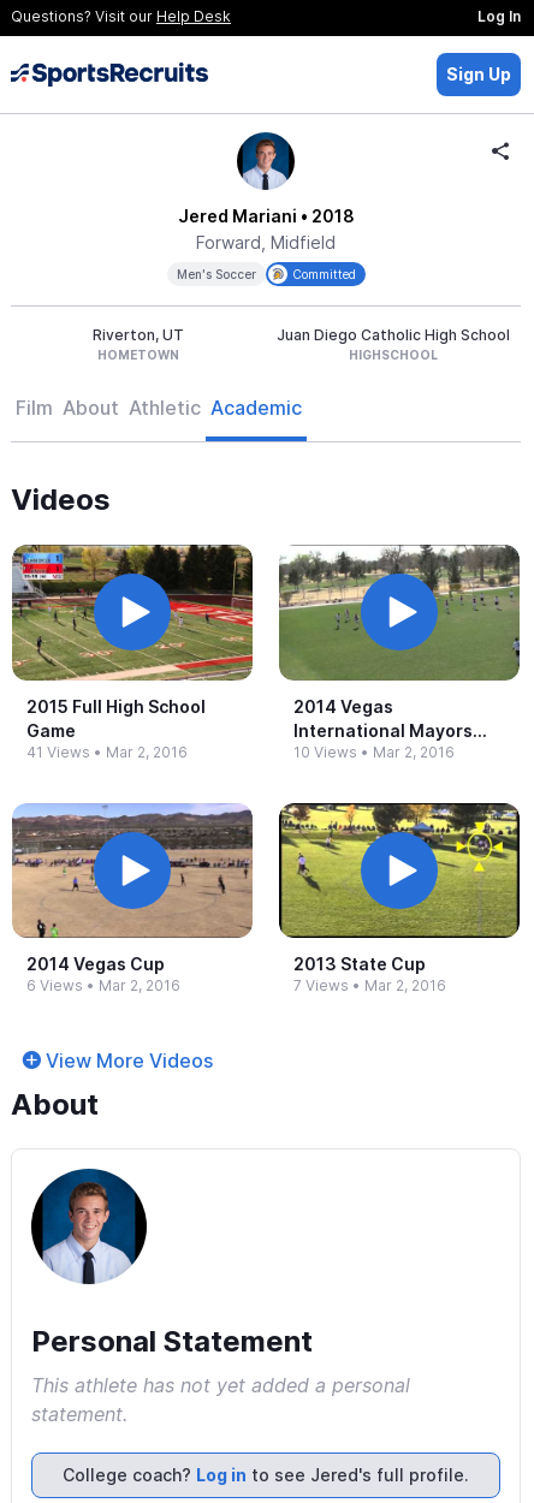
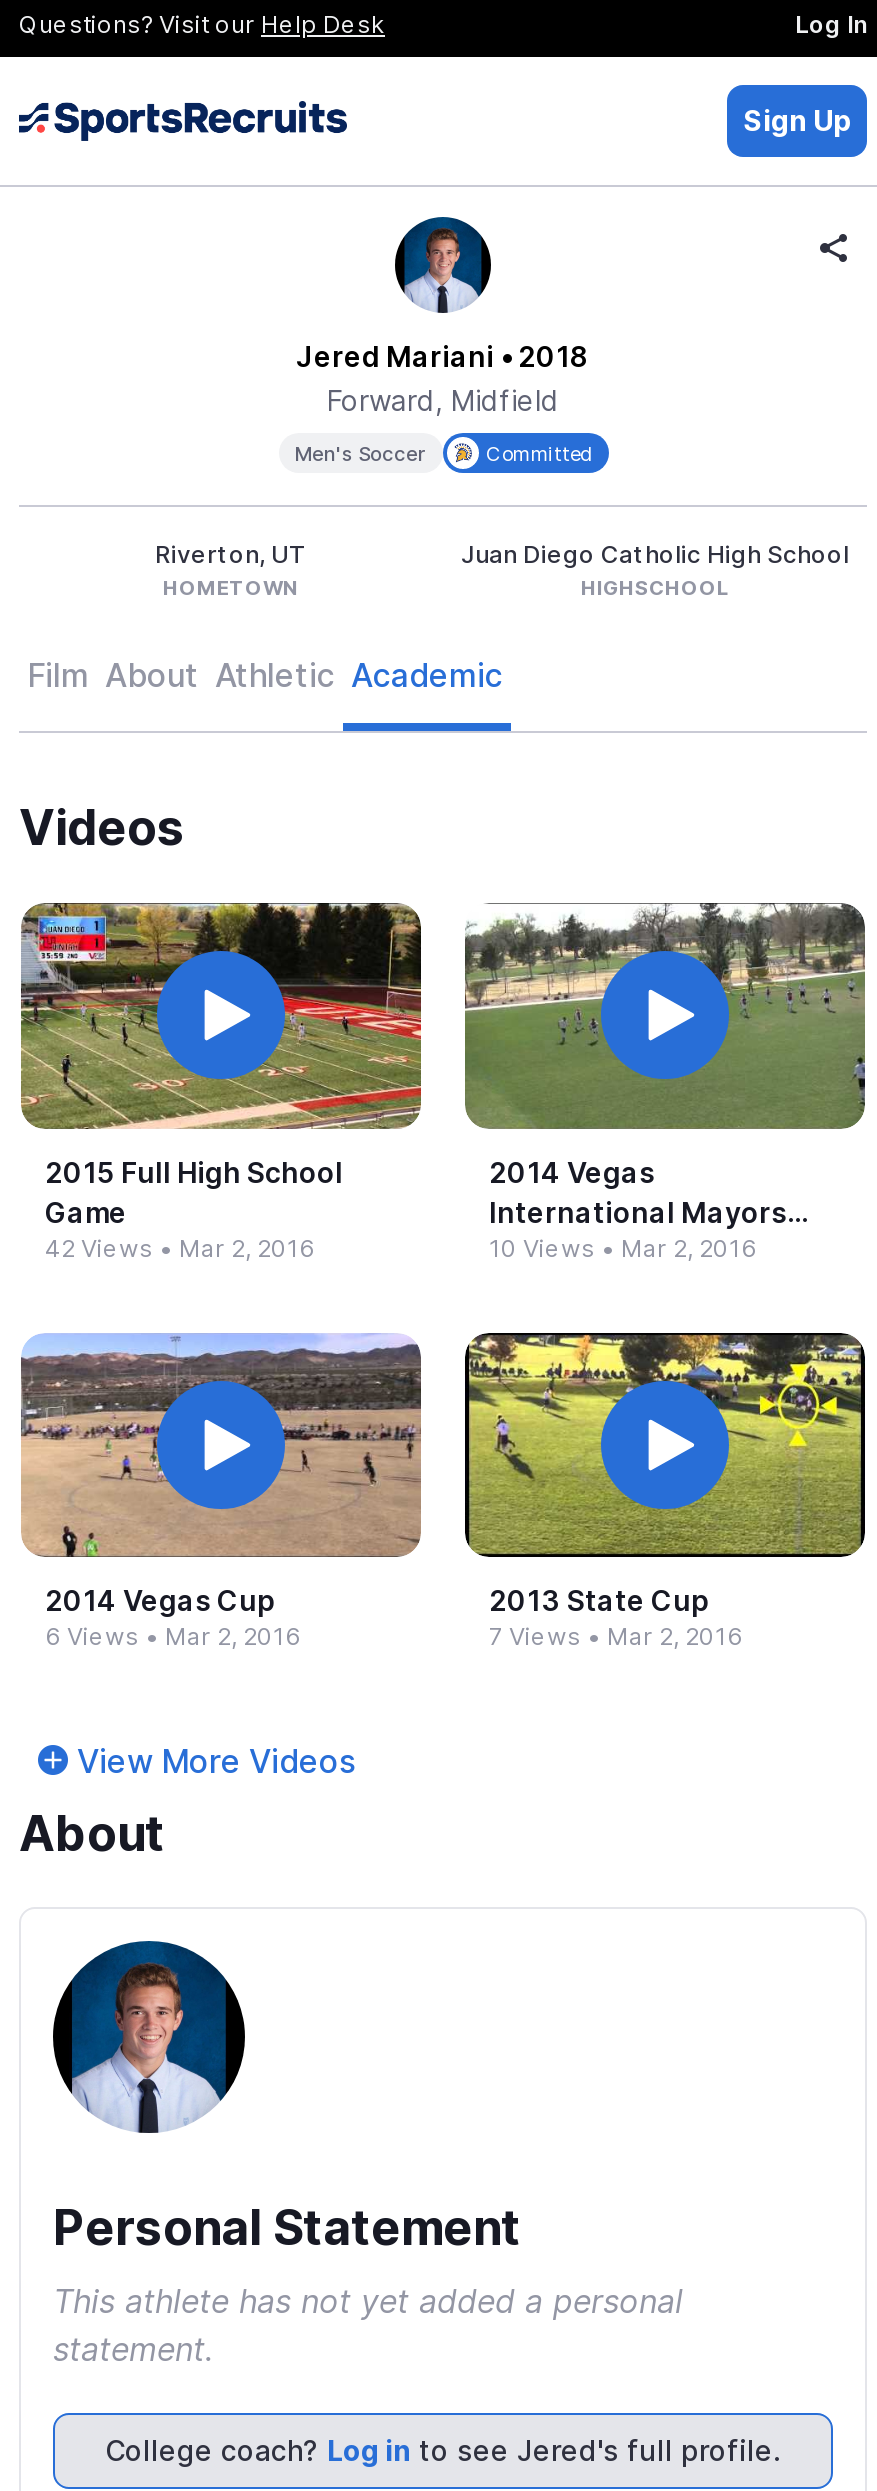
- 41 Views • Mar 2, 2016
+ 42 Views • Mar 2, 2016
